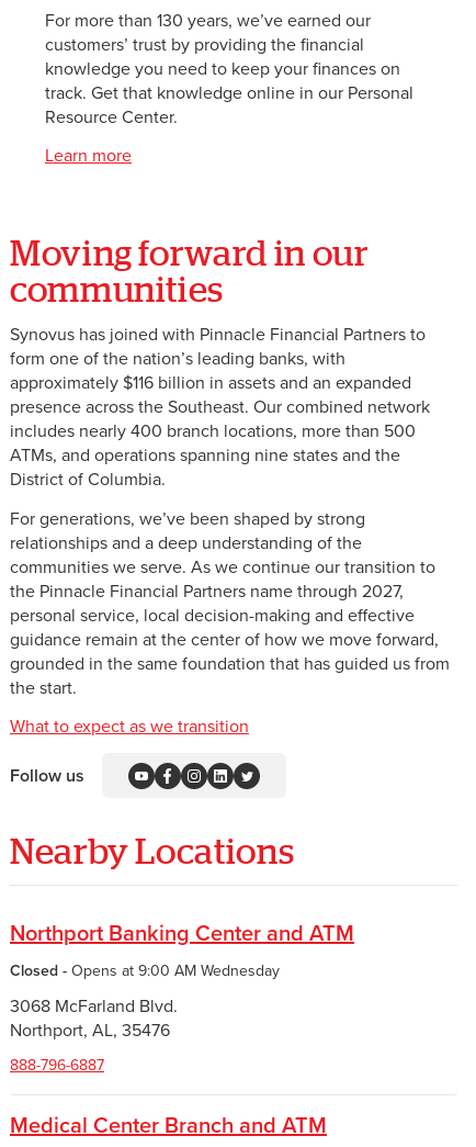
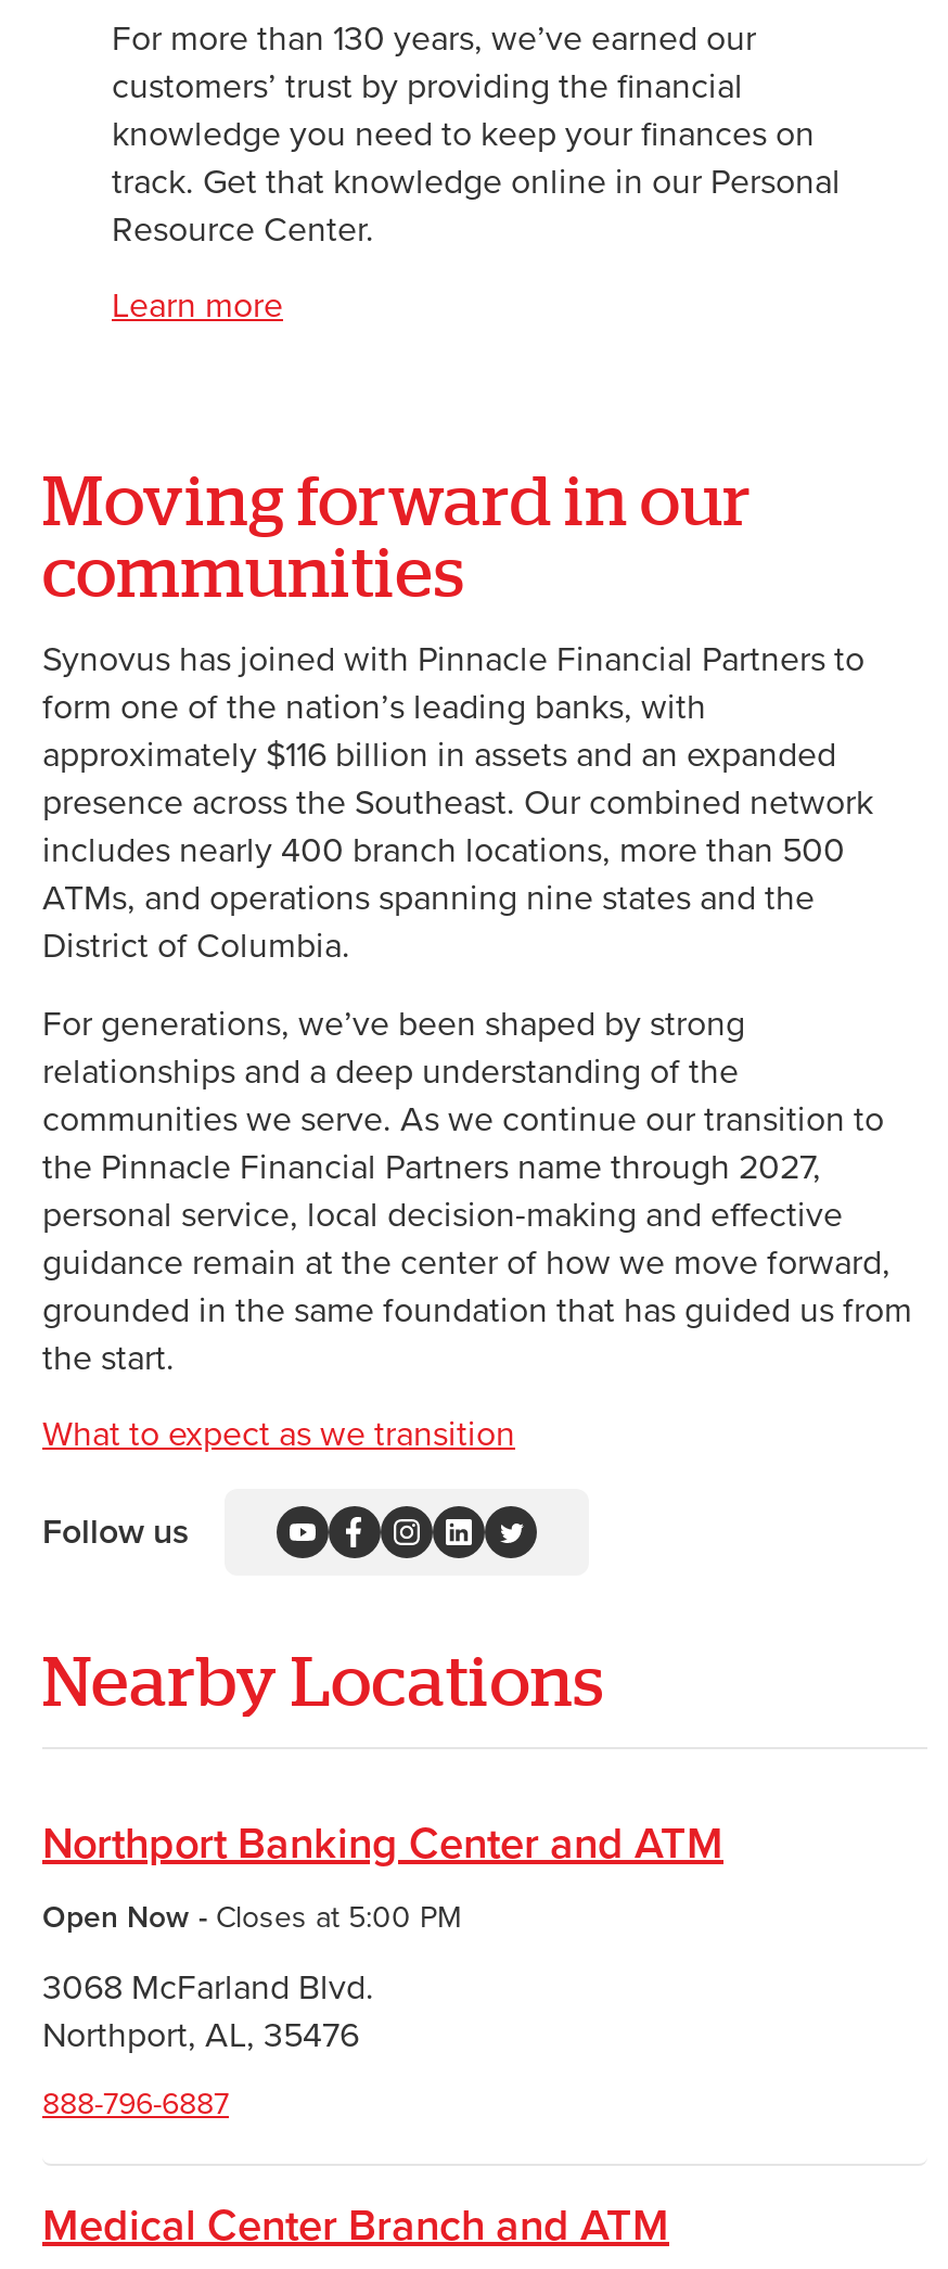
- Closed - Opens at 9:00 AM Wednesday
+ Open Now - Closes at 5:00 PM
